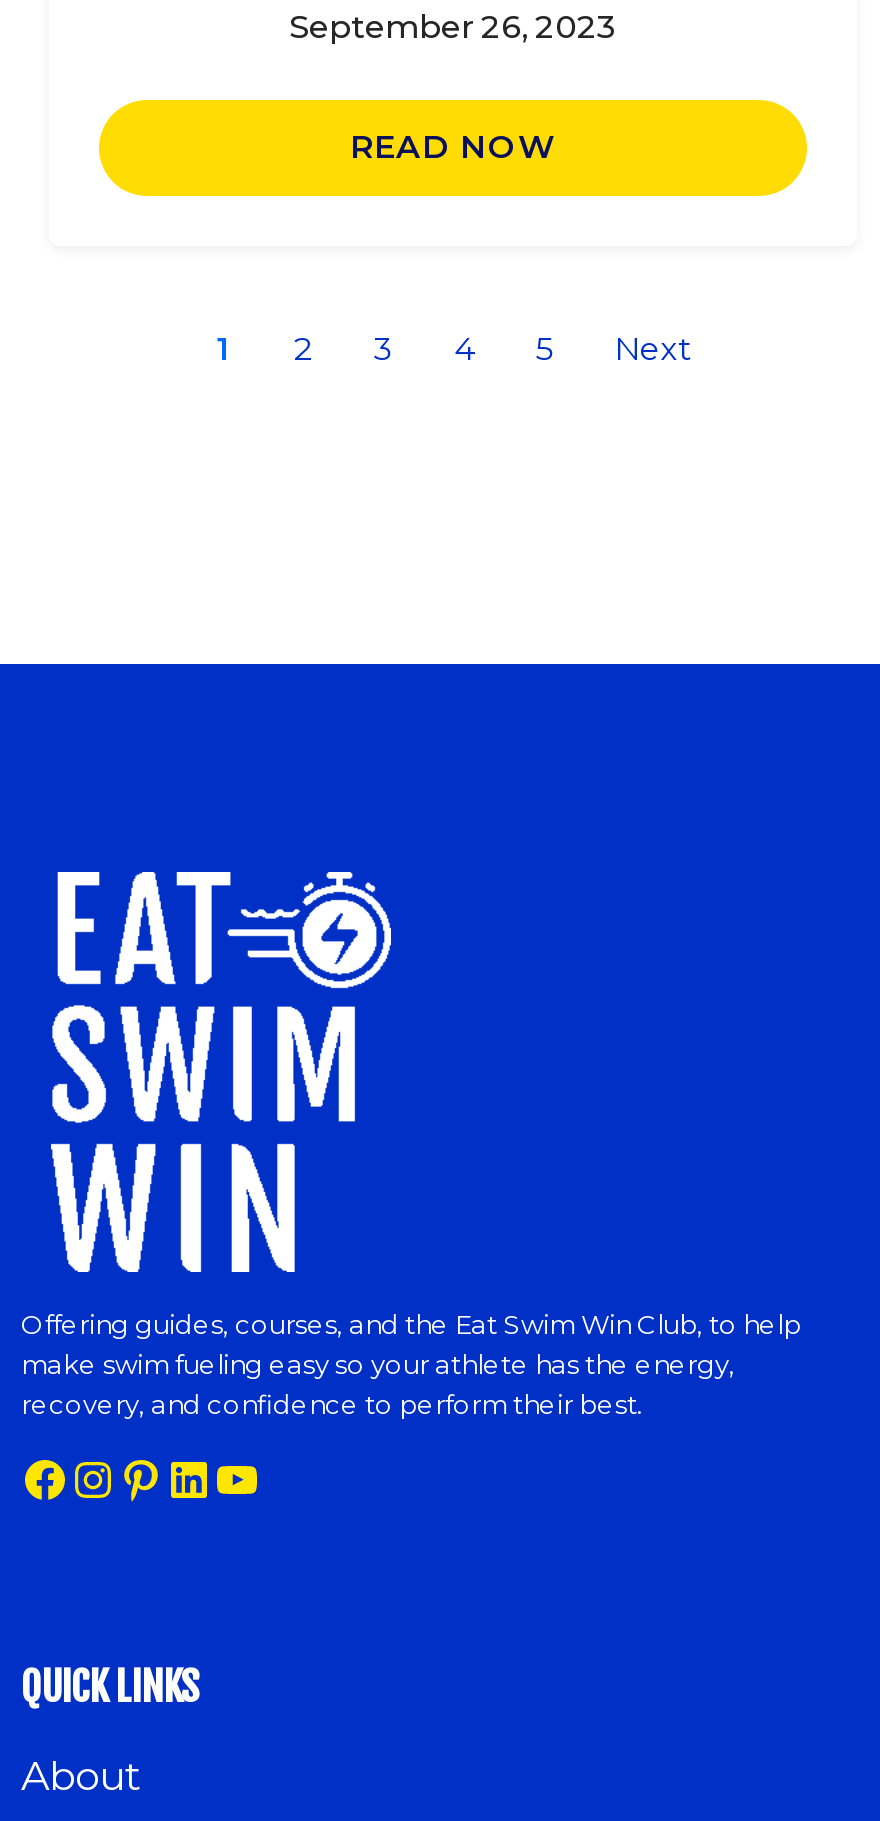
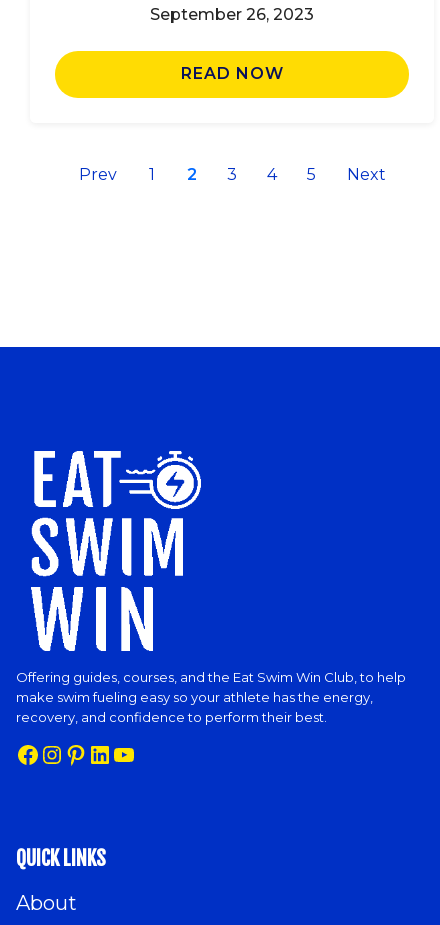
+ Prev
